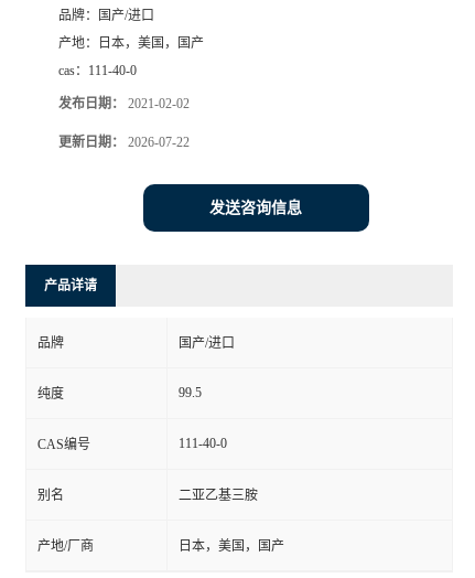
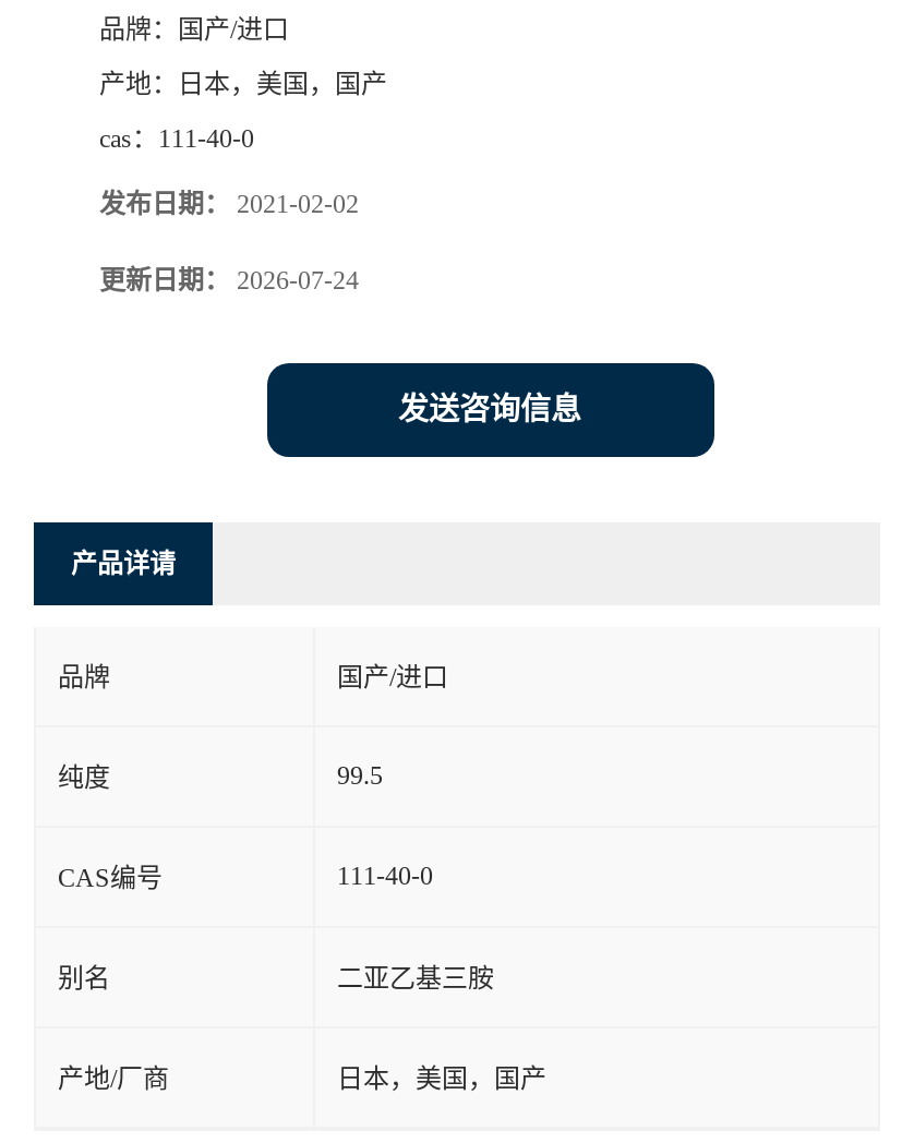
- 更新日期：2026-07-22
+ 更新日期：2026-07-24
